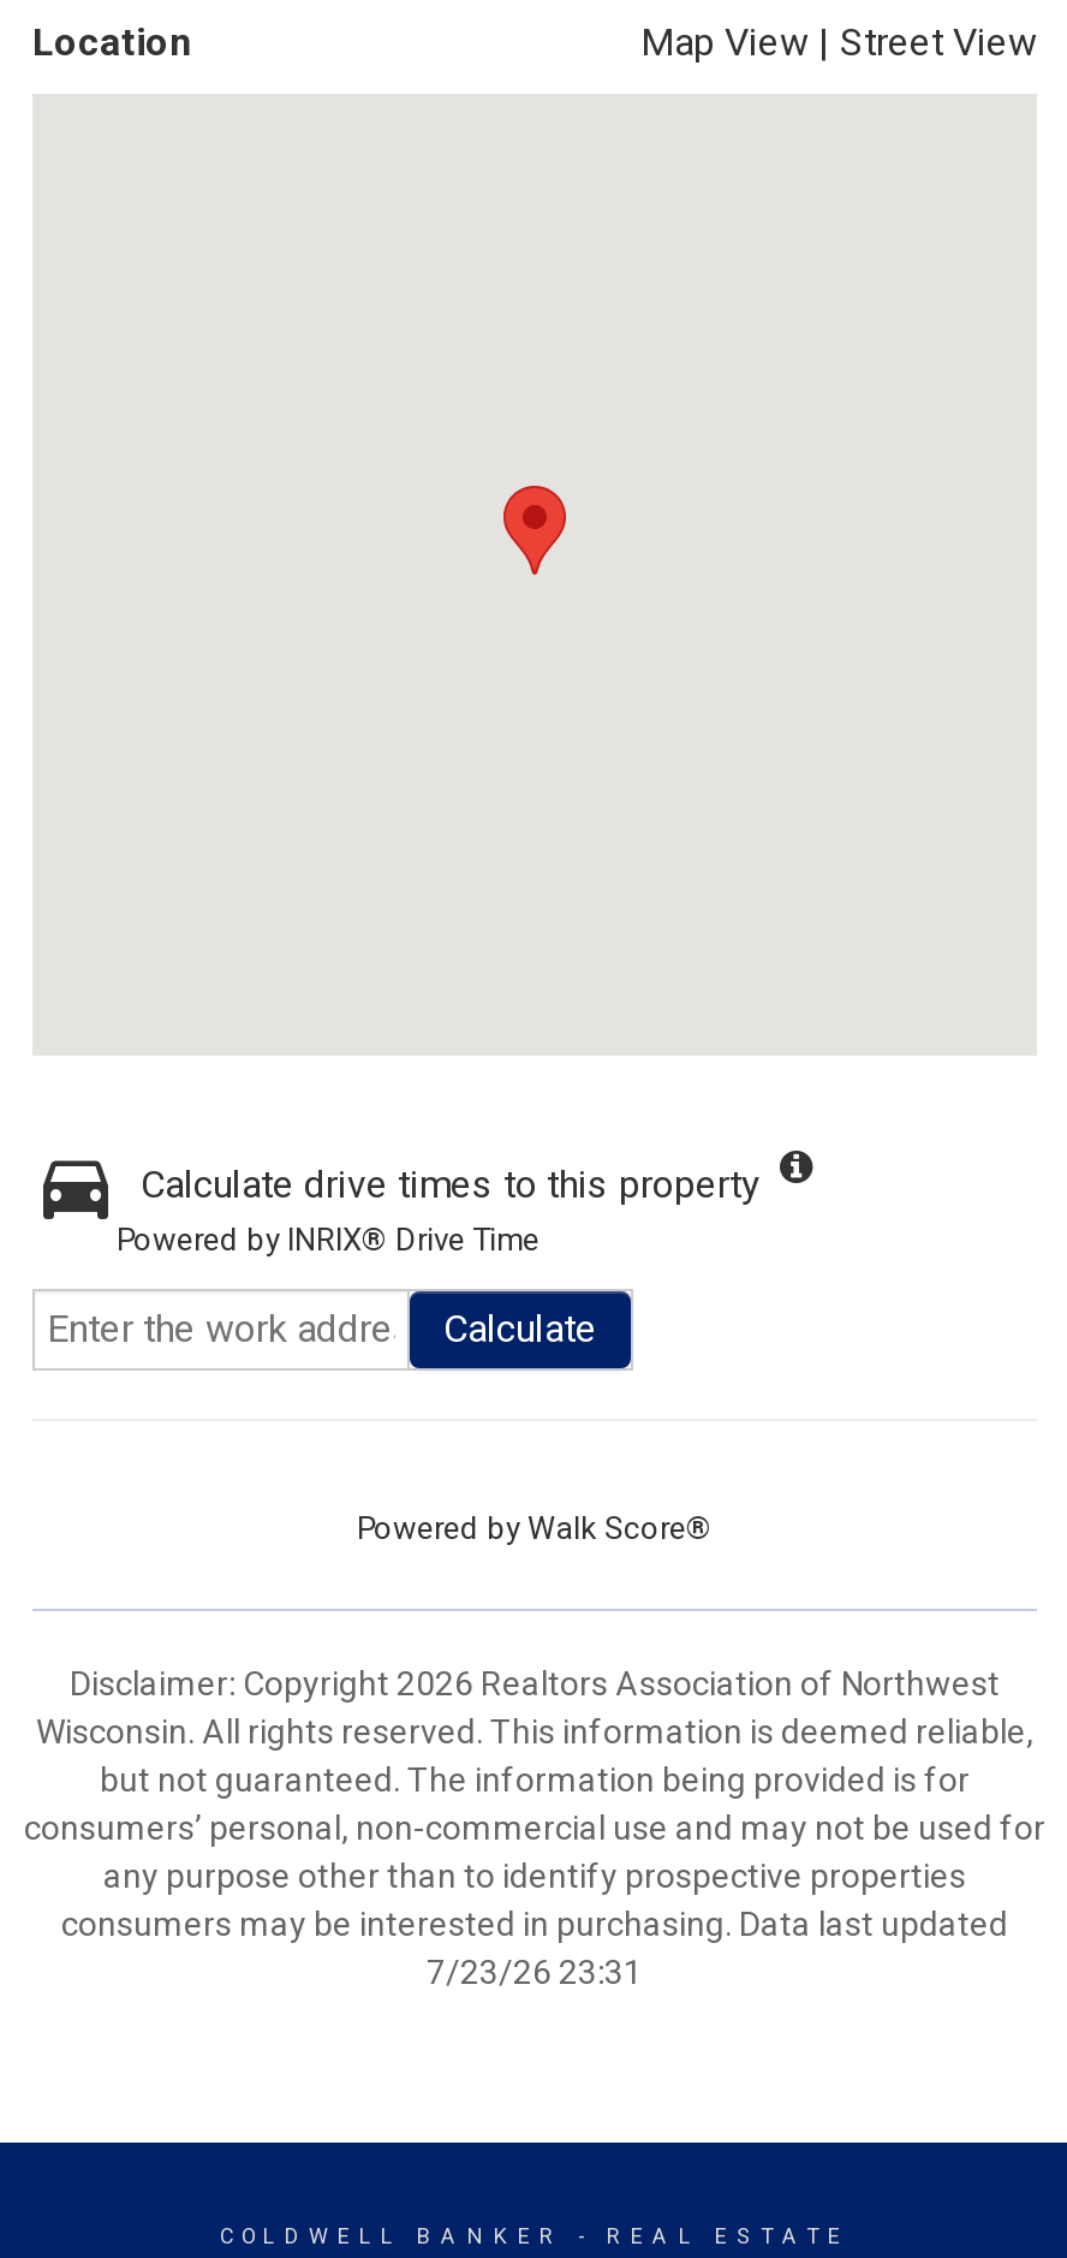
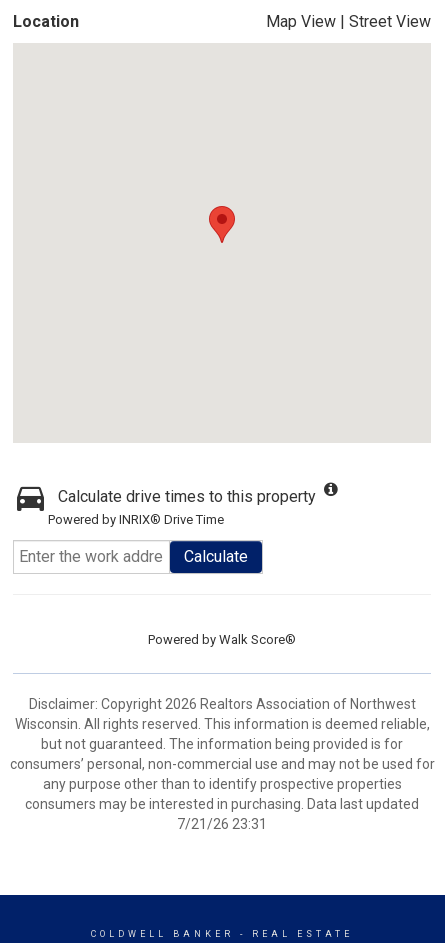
- 7/23/26 23:31
+ 7/21/26 23:31
